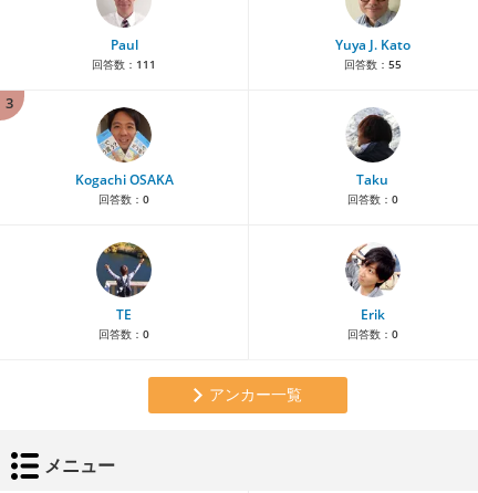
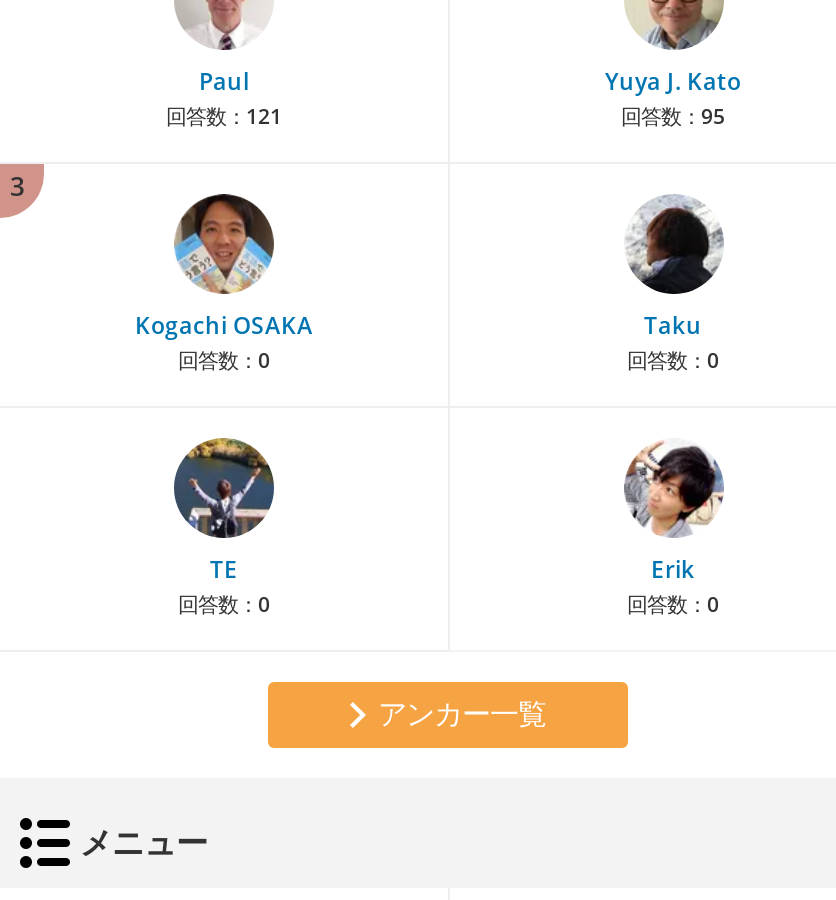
- 回答数：111
+ 回答数：121

- 回答数：55
+ 回答数：95
